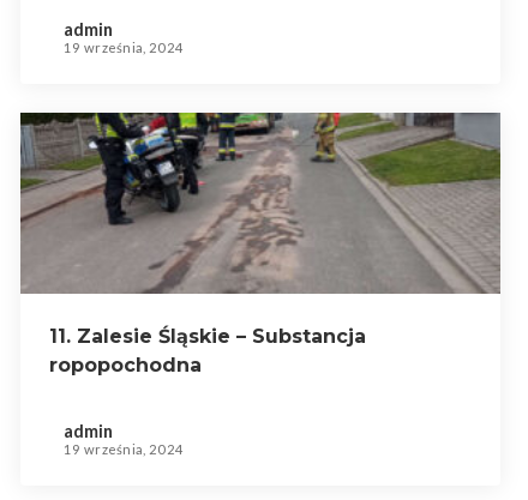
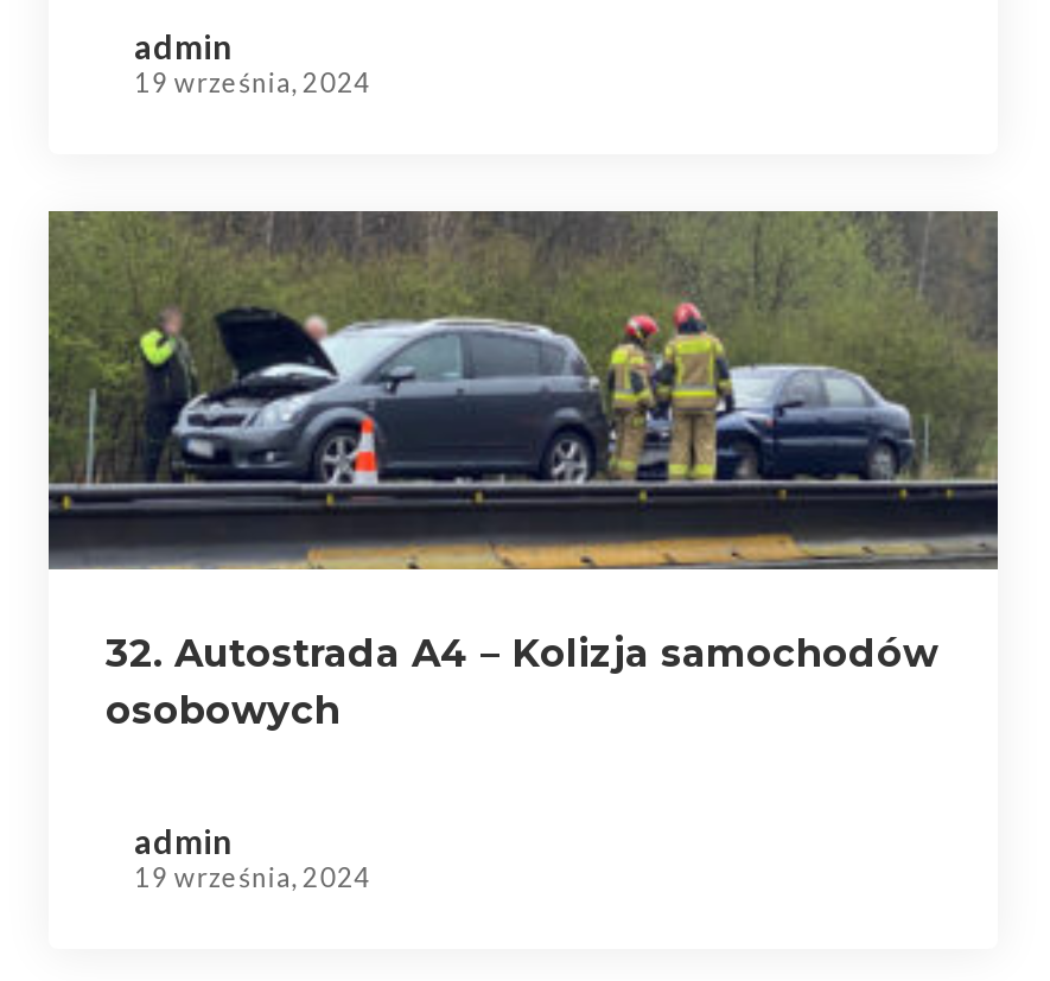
- [image]
- 11. Zalesie Śląskie – Substancja
- ropopochodna
+ [image]
+ 32. Autostrada A4 – Kolizja samochodów
+ osobowych
